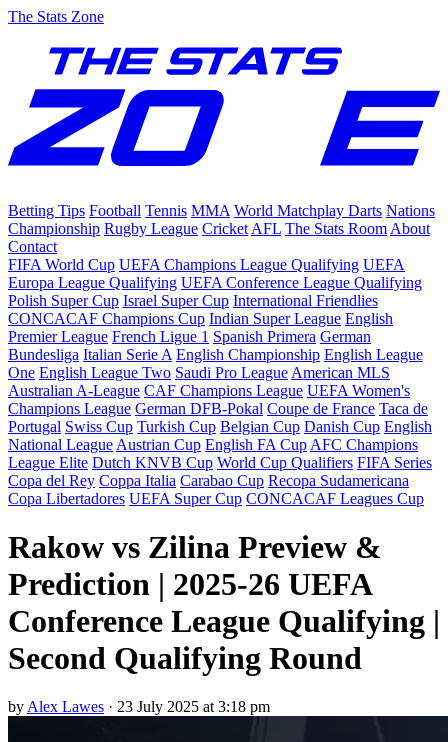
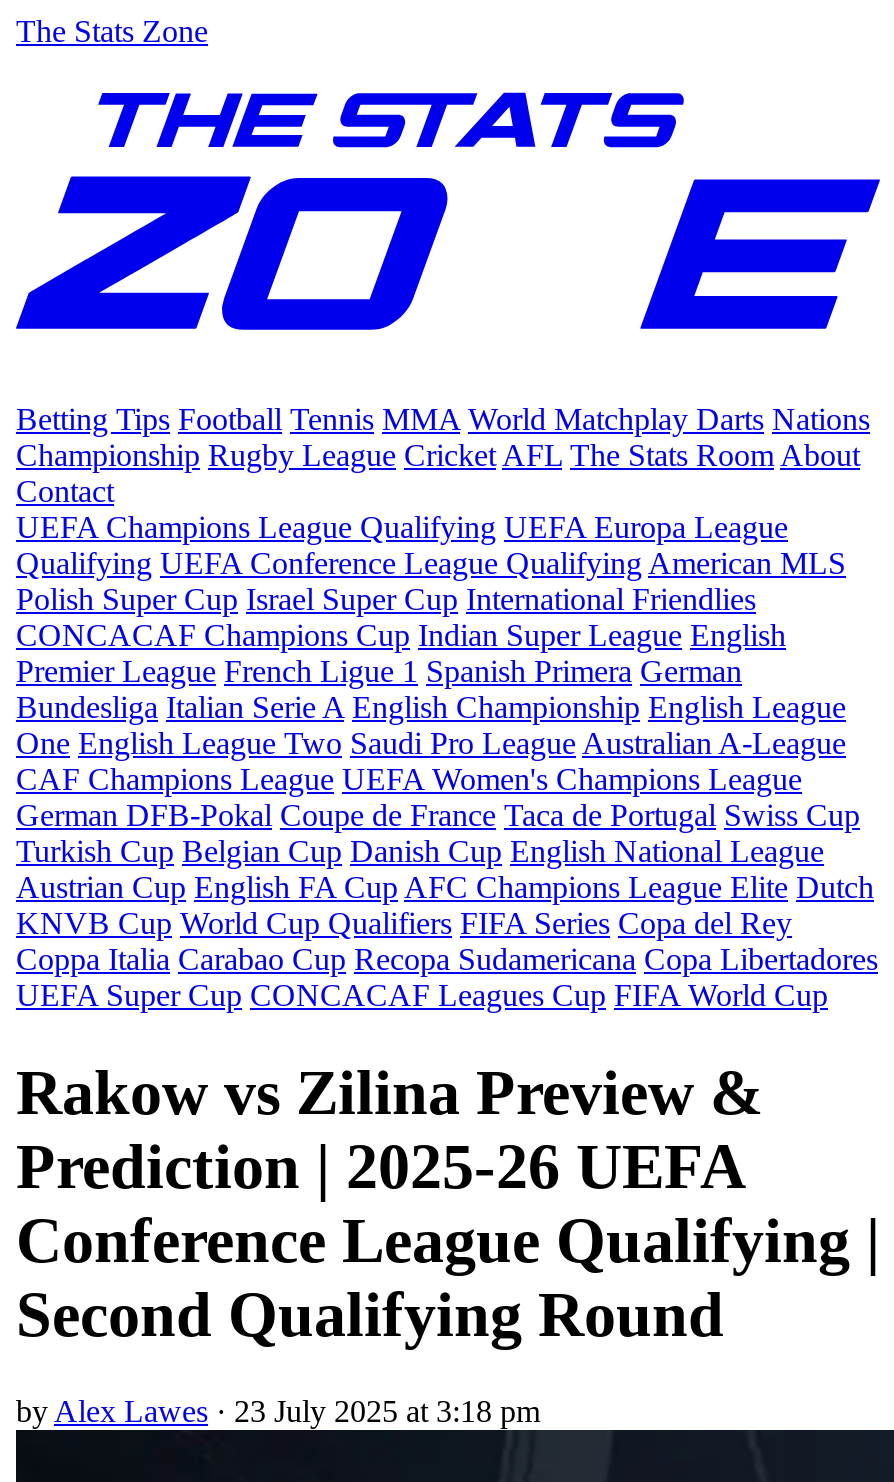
- FIFA World Cup UEFA Champions League Qualifying UEFA
- Europa League Qualifying UEFA Conference League Qualifying
+ UEFA Champions League Qualifying UEFA Europa League
+ Qualifying UEFA Conference League Qualifying American MLS

- One English League Two Saudi Pro League American MLS
- Australian A-League CAF Champions League UEFA Women's
- Champions League German DFB-Pokal Coupe de France Taca de
- Portugal Swiss Cup Turkish Cup Belgian Cup Danish Cup English
- National League Austrian Cup English FA Cup AFC Champions
- League Elite Dutch KNVB Cup World Cup Qualifiers FIFA Series
- Copa del Rey Coppa Italia Carabao Cup Recopa Sudamericana
- Copa Libertadores UEFA Super Cup CONCACAF Leagues Cup
+ One English League Two Saudi Pro League Australian A-League
+ CAF Champions League UEFA Women's Champions League
+ German DFB-Pokal Coupe de France Taca de Portugal Swiss Cup
+ Turkish Cup Belgian Cup Danish Cup English National League
+ Austrian Cup English FA Cup AFC Champions League Elite Dutch
+ KNVB Cup World Cup Qualifiers FIFA Series Copa del Rey
+ Coppa Italia Carabao Cup Recopa Sudamericana Copa Libertadores
+ UEFA Super Cup CONCACAF Leagues Cup FIFA World Cup
